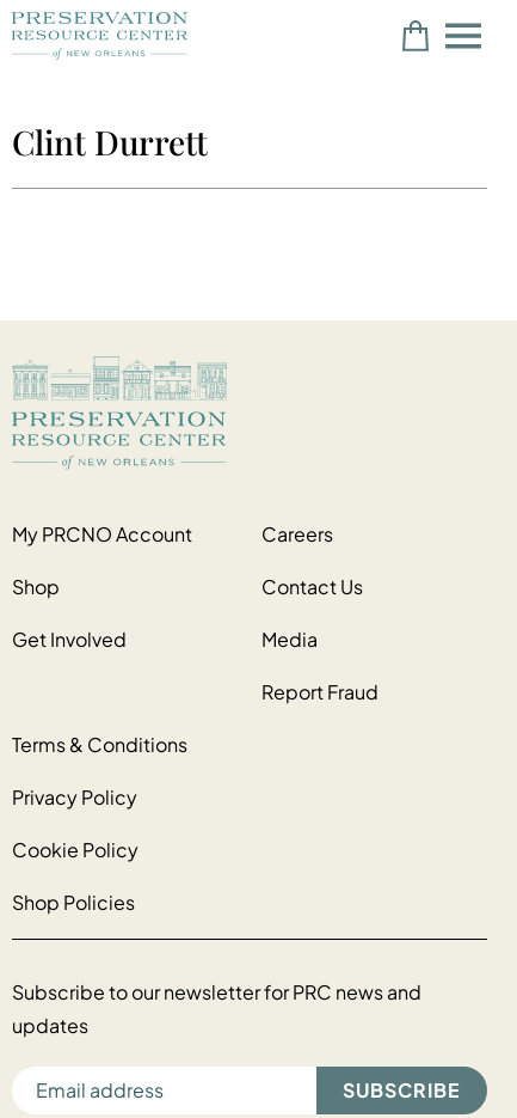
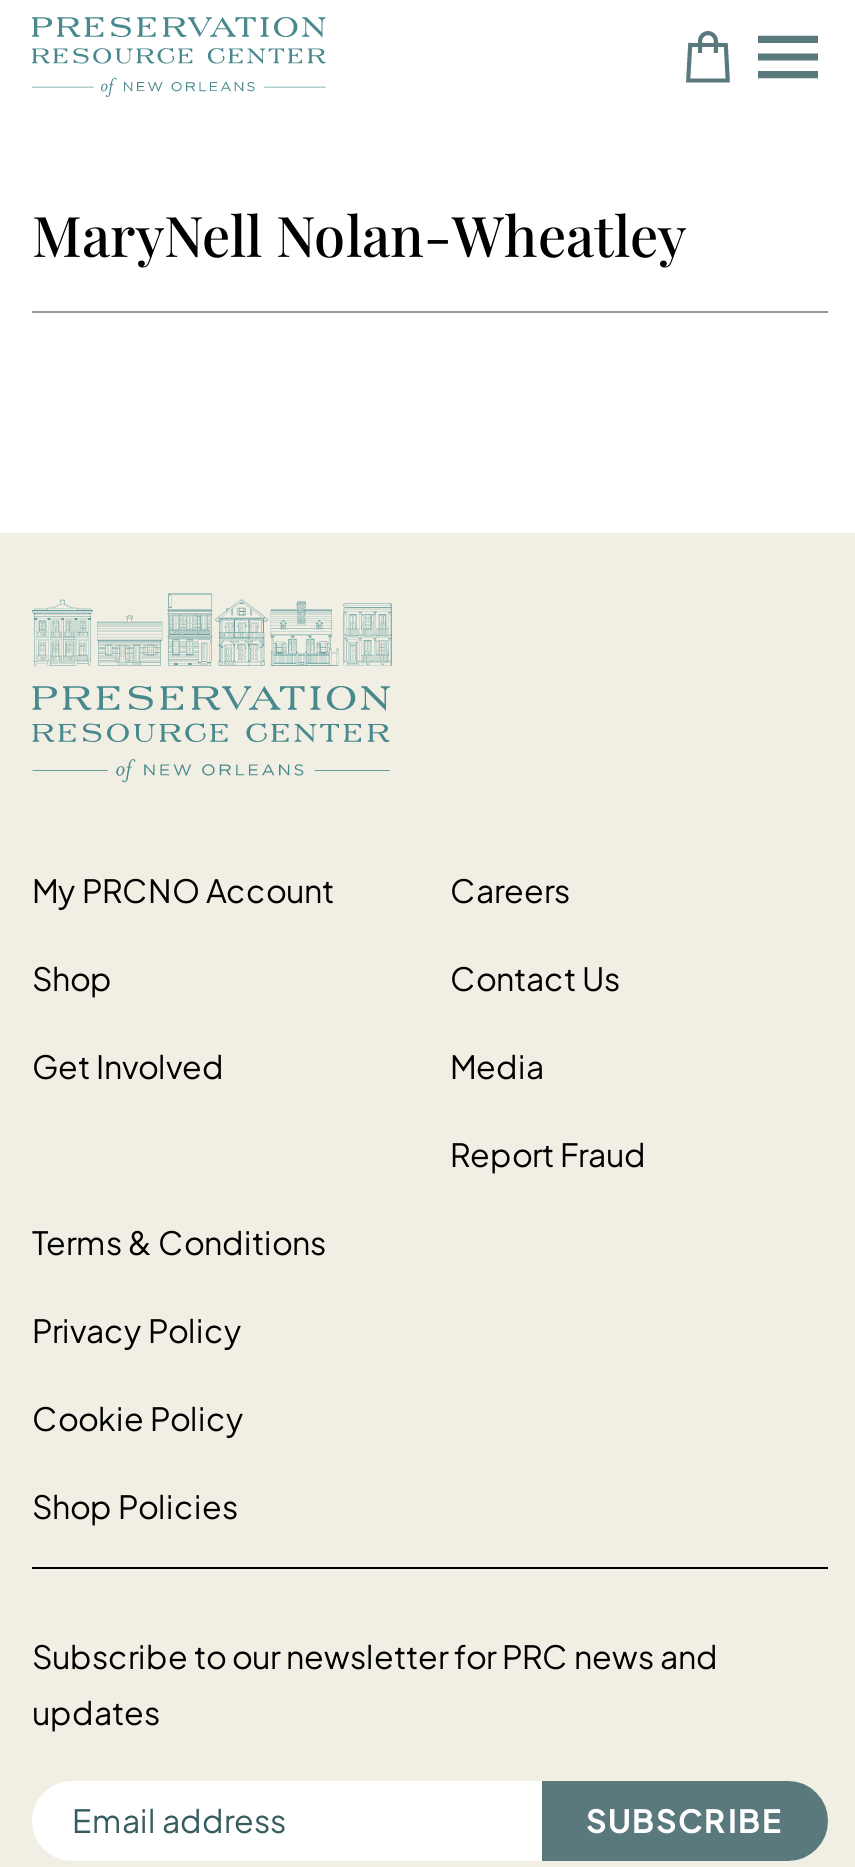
- Clint Durrett
+ MaryNell Nolan-Wheatley
